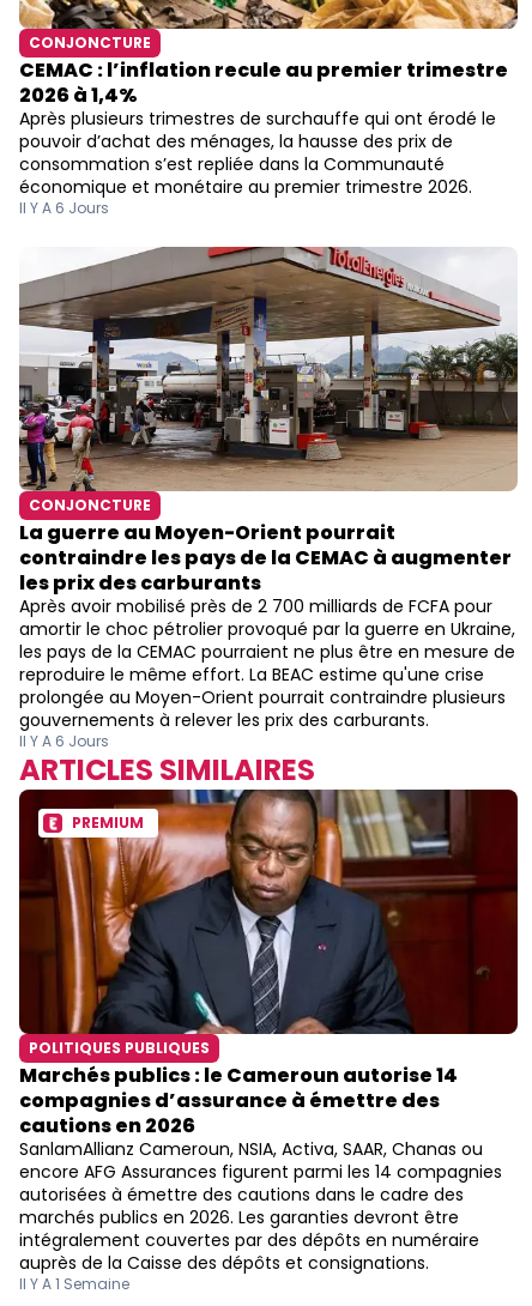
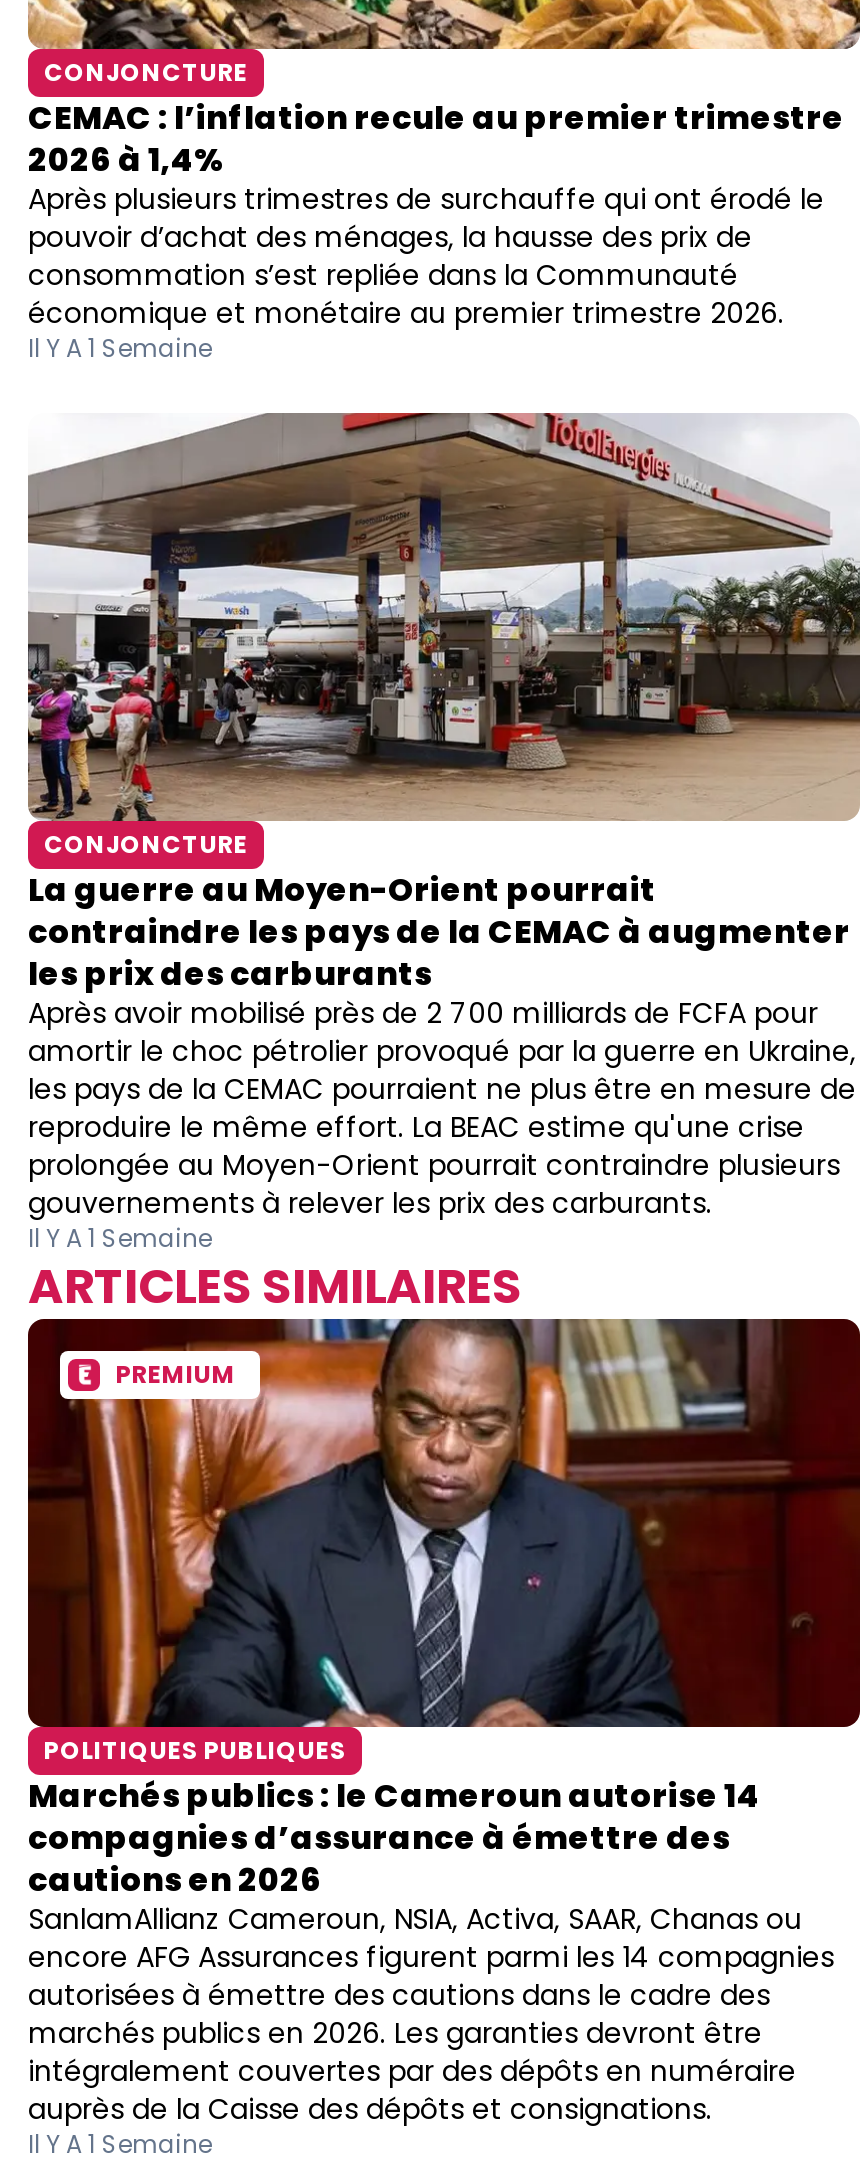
- Il Y A 6 Jours
+ Il Y A 1 Semaine

- Il Y A 6 Jours
+ Il Y A 1 Semaine
